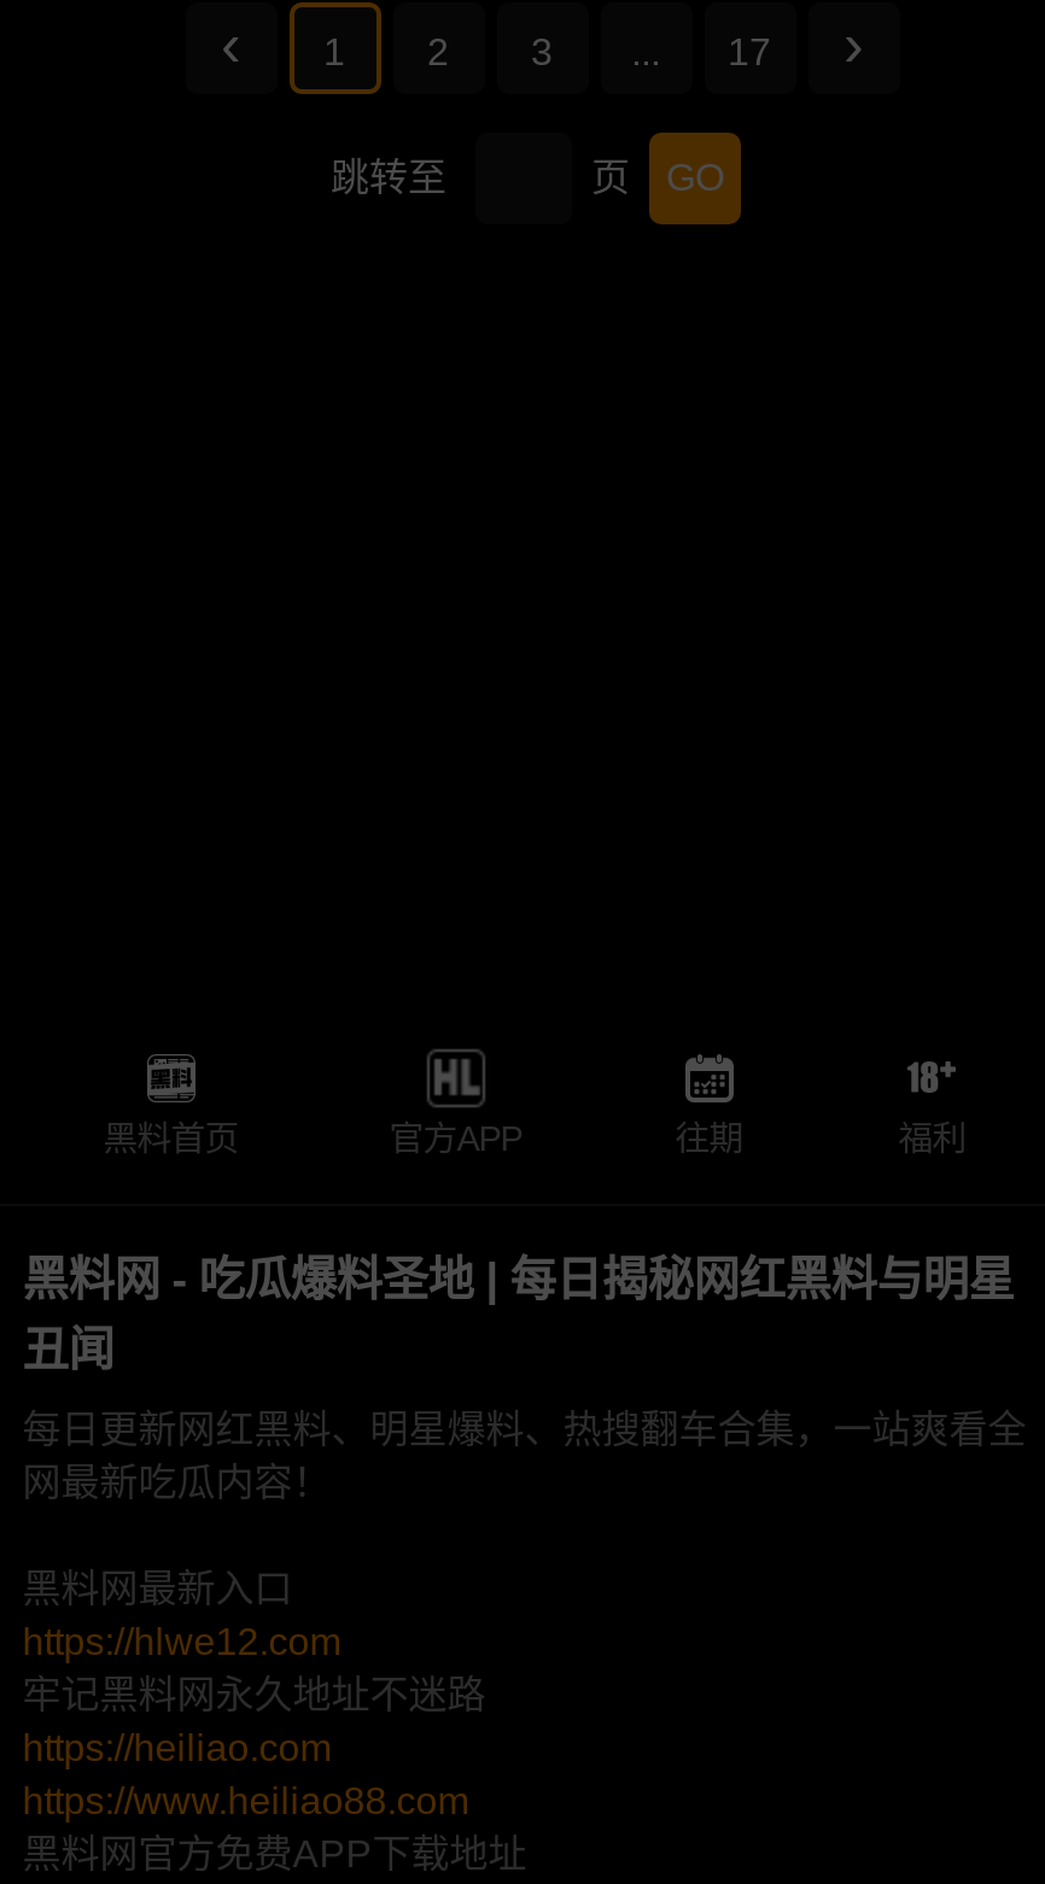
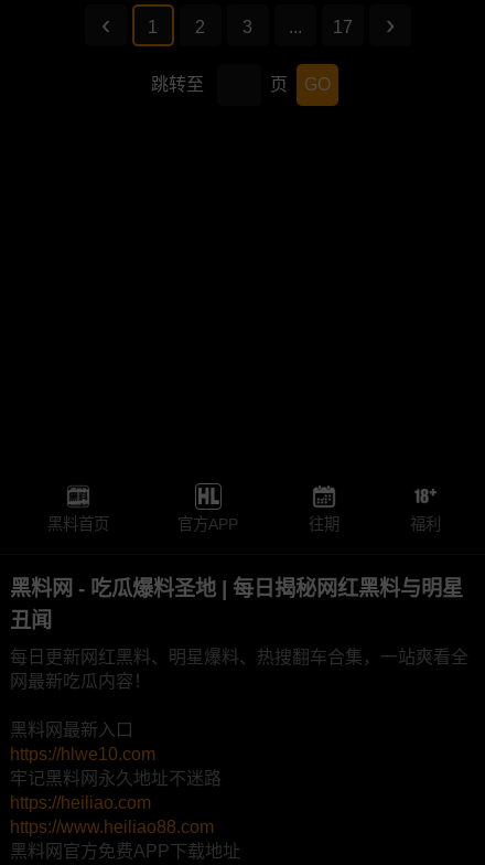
- https://hlwe12.com
+ https://hlwe10.com
